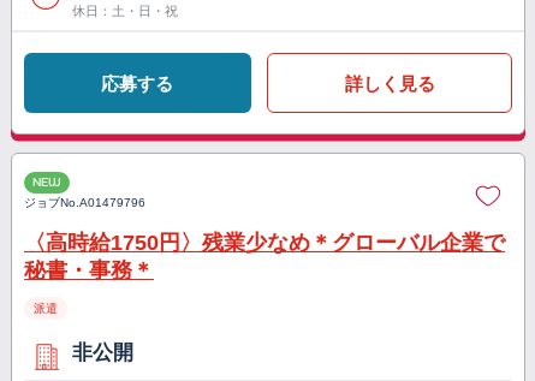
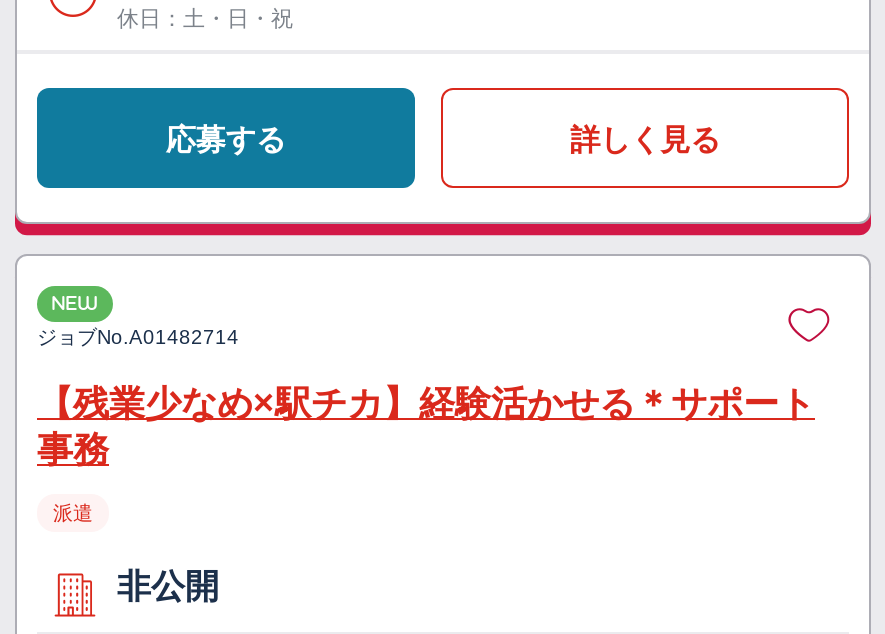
- ジョブNo. A01479796
+ ジョブNo. A01482714

- 〈高時給1750円〉残業少なめ＊グローバル企業で
- 秘書・事務＊
+ 【残業少なめ×駅チカ】経験活かせる＊サポート
+ 事務
